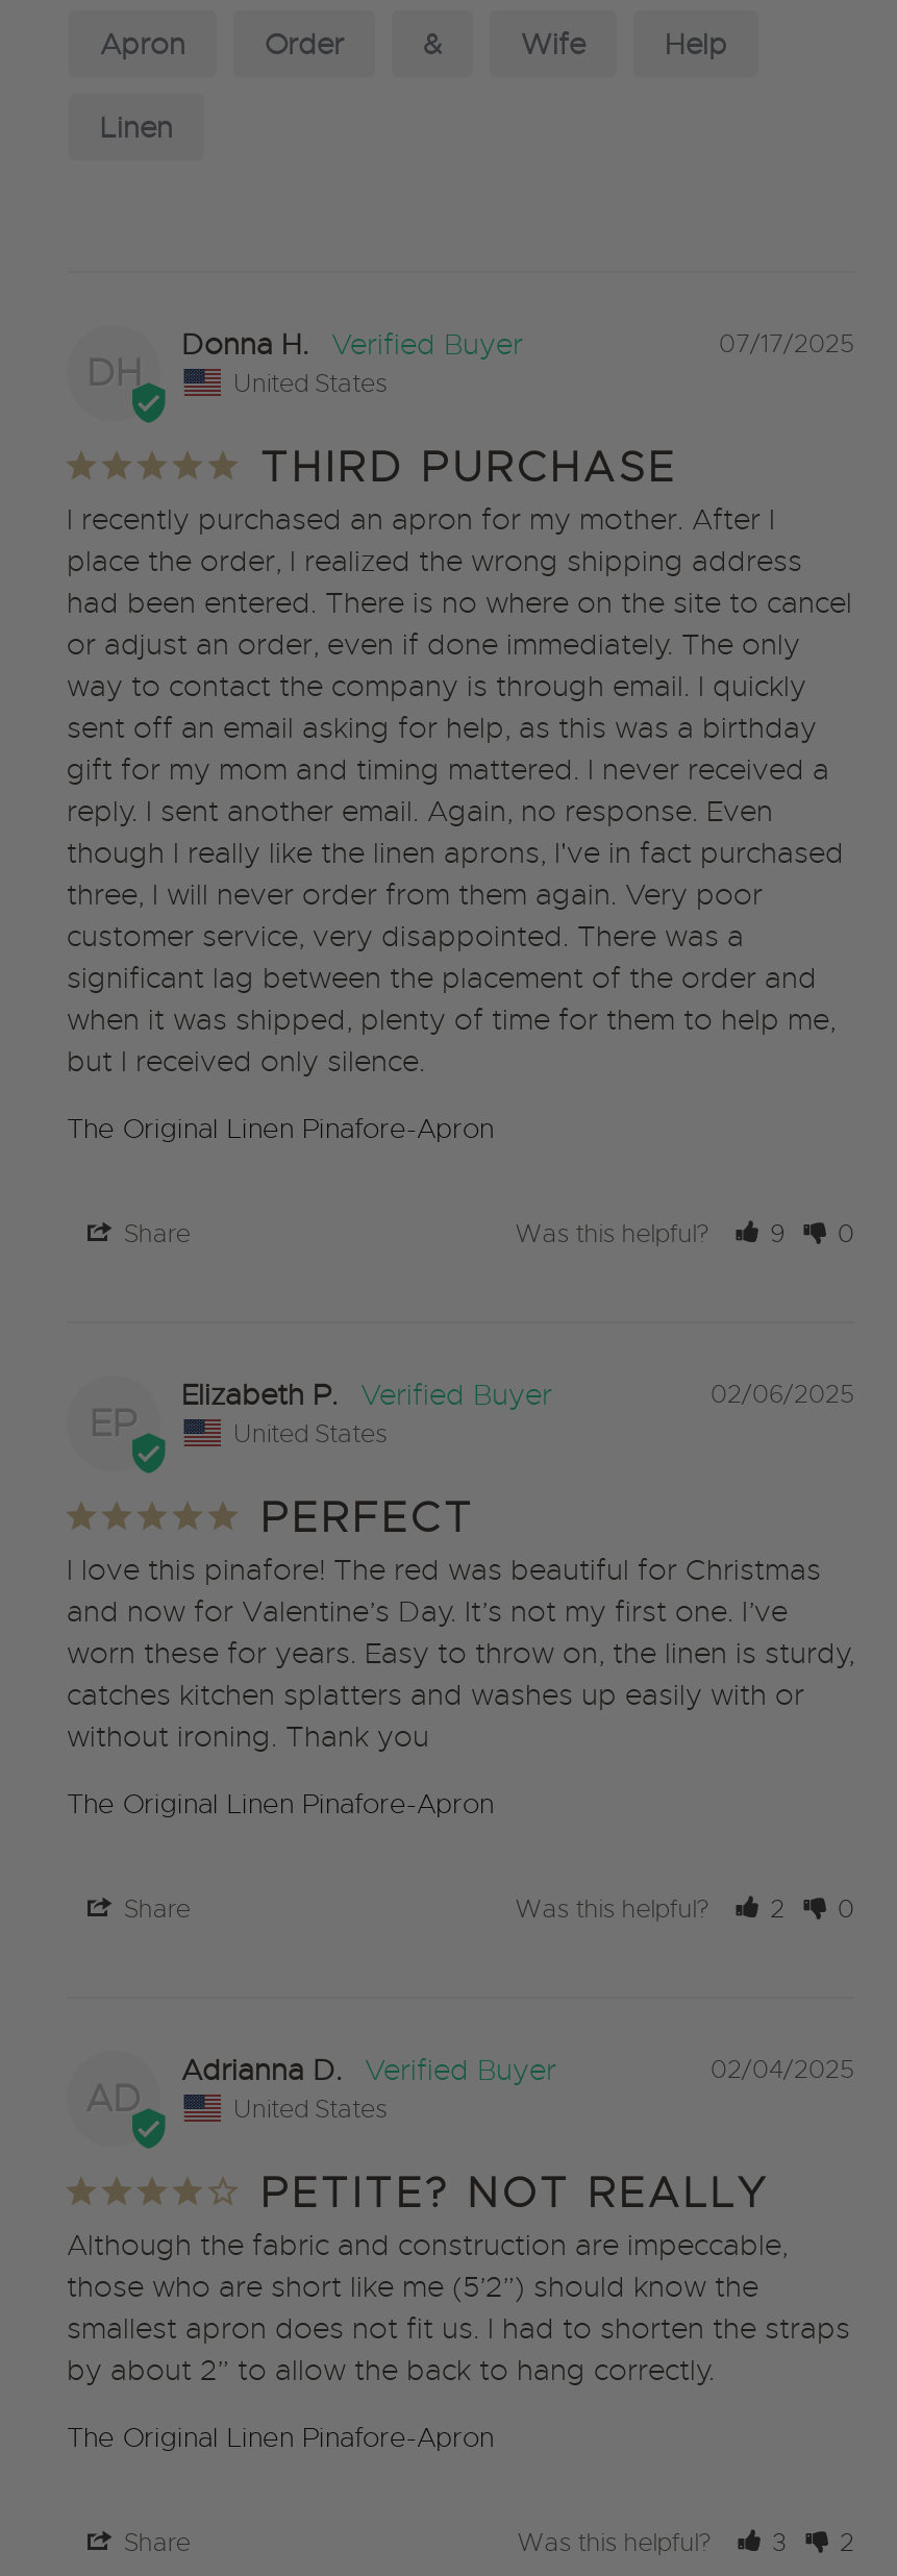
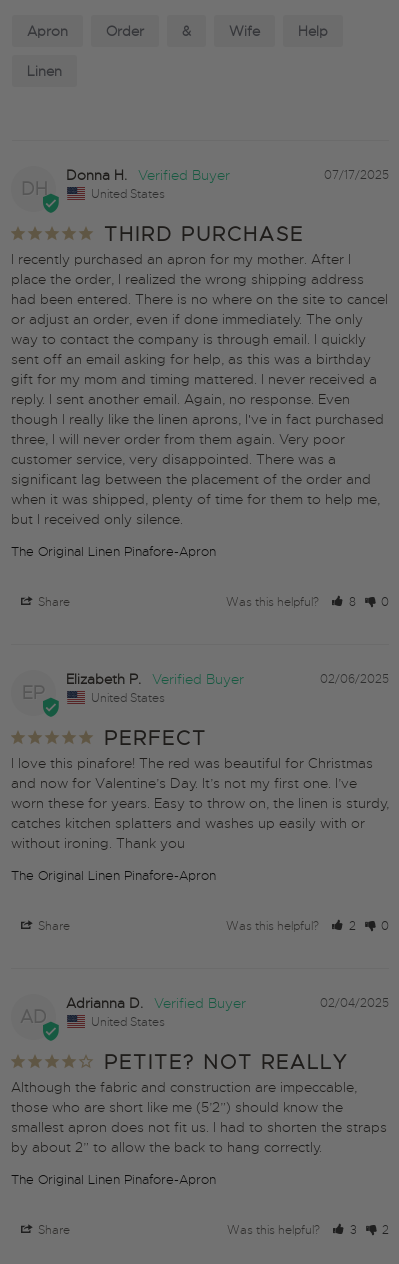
- 9
+ 8
